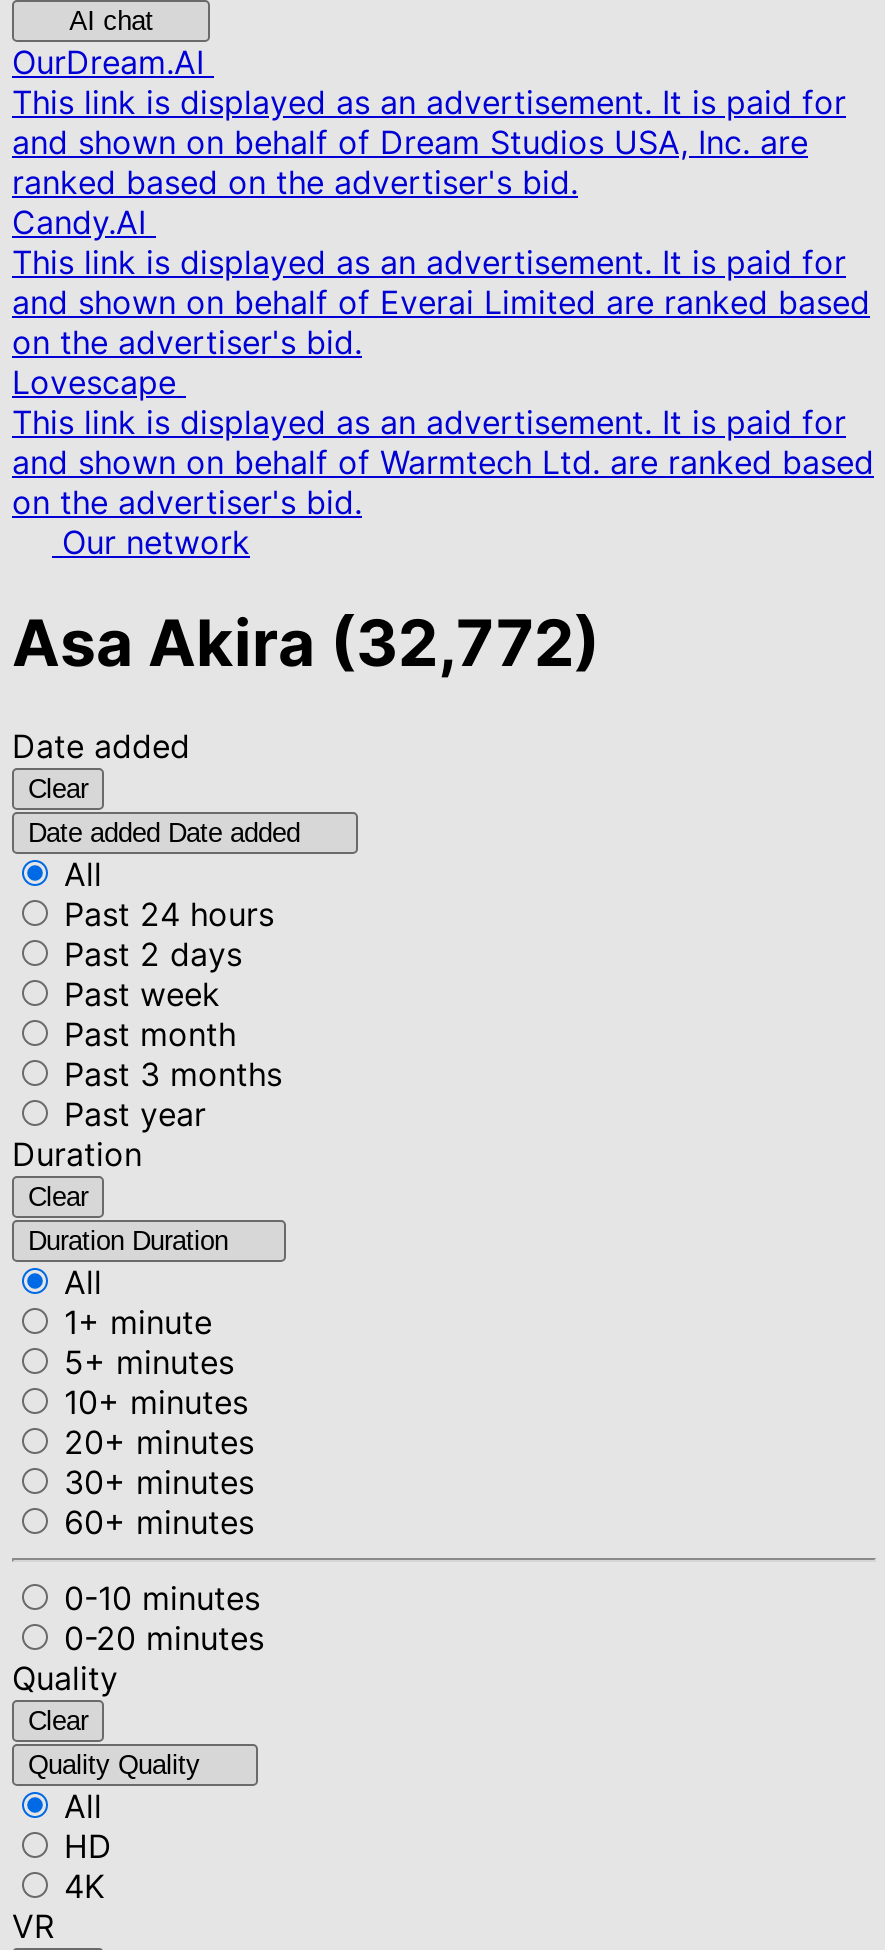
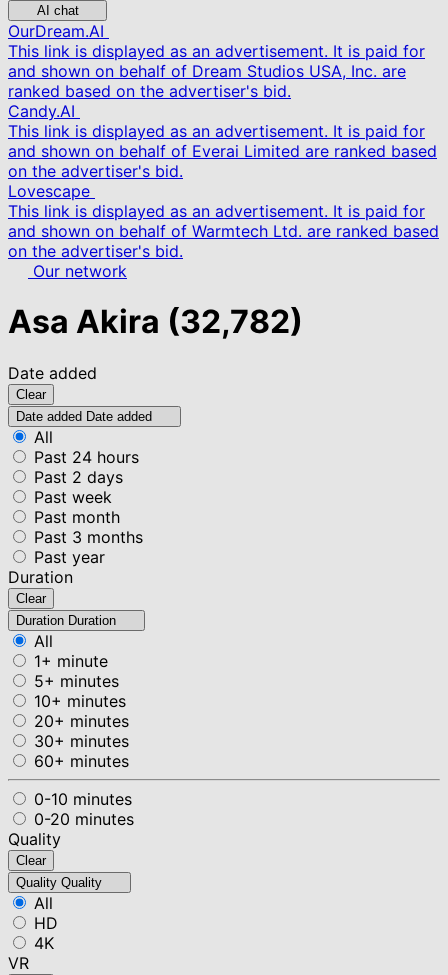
- Asa Akira (32,772)
+ Asa Akira (32,782)
